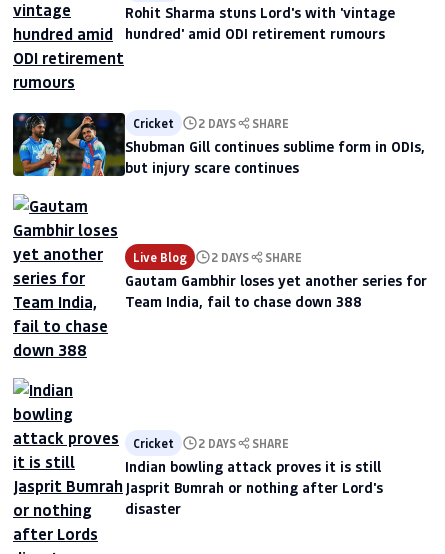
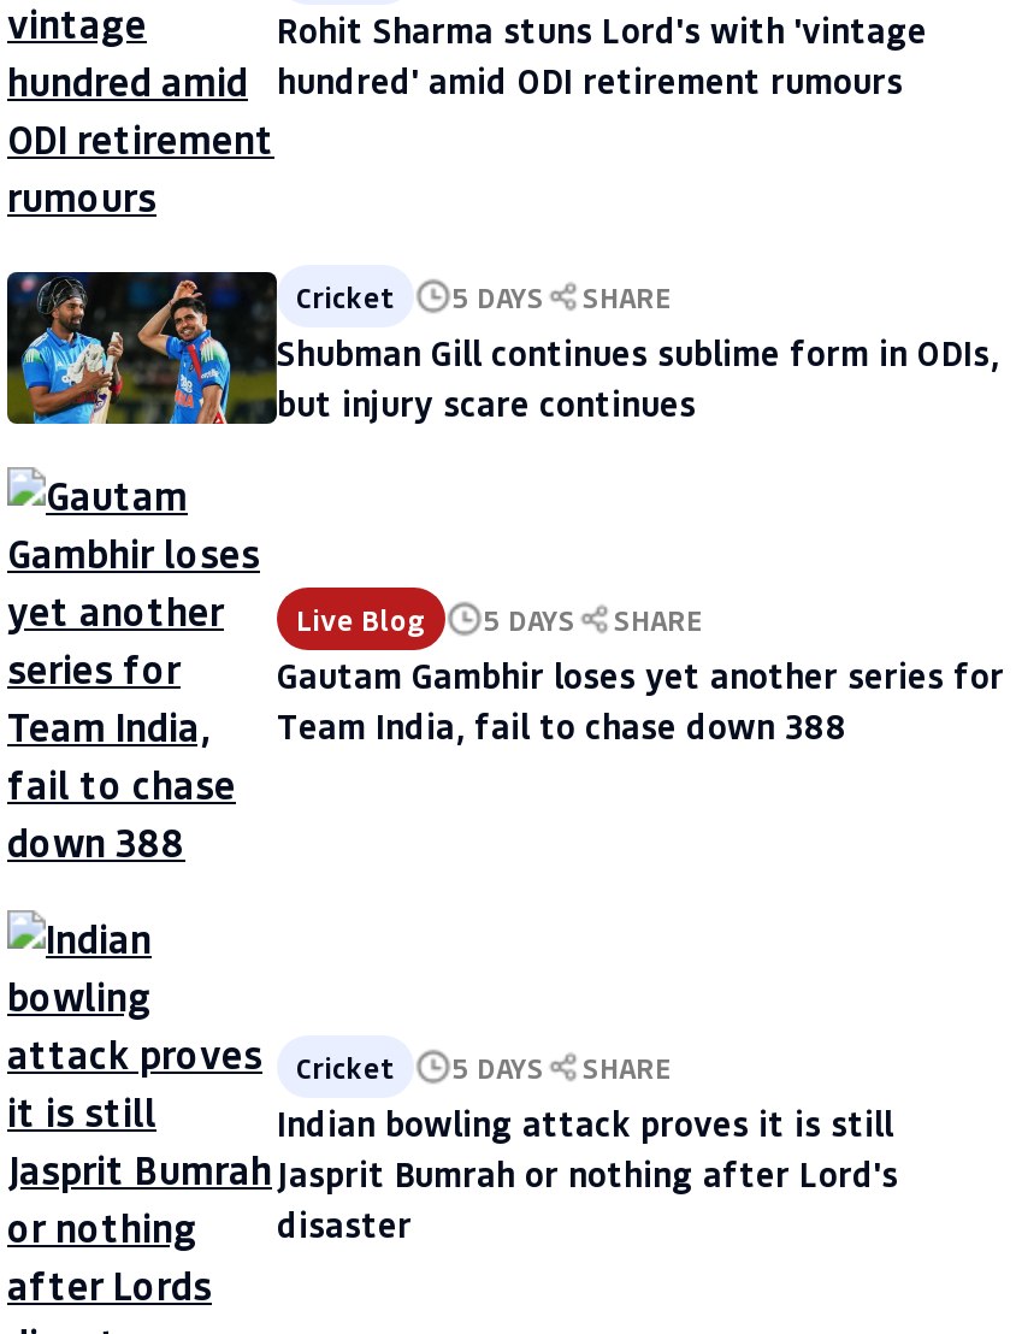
- Cricket 2 DAYS SHARE
+ Cricket 5 DAYS SHARE

- Live Blog 2 DAYS SHARE
+ Live Blog 5 DAYS SHARE

- Cricket 2 DAYS SHARE
+ Cricket 5 DAYS SHARE
